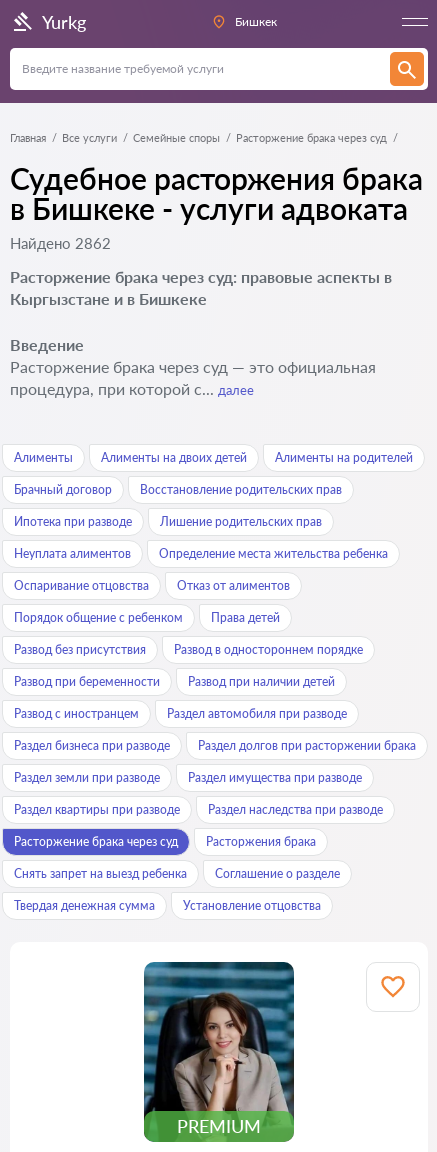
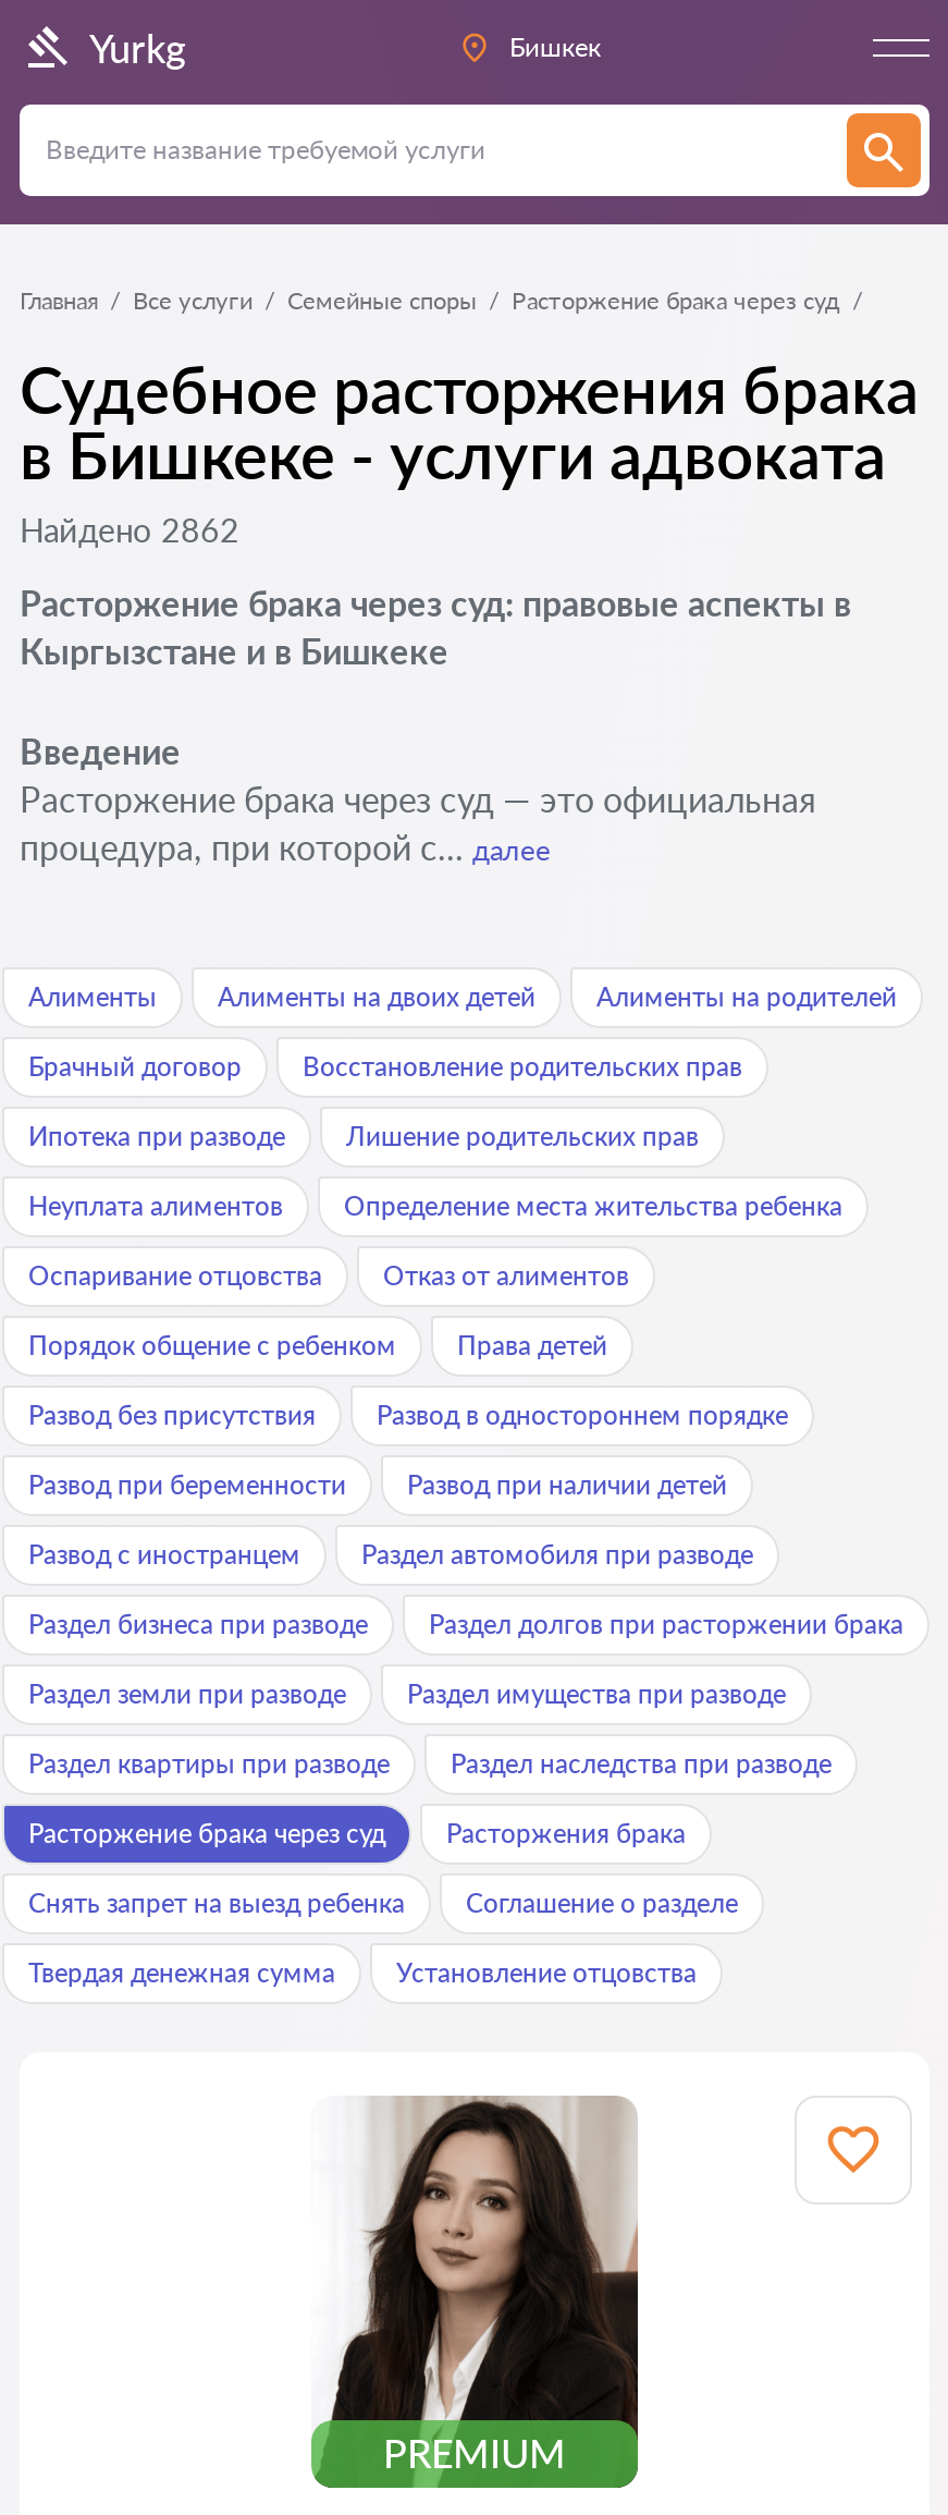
- [image]
+ [image]
